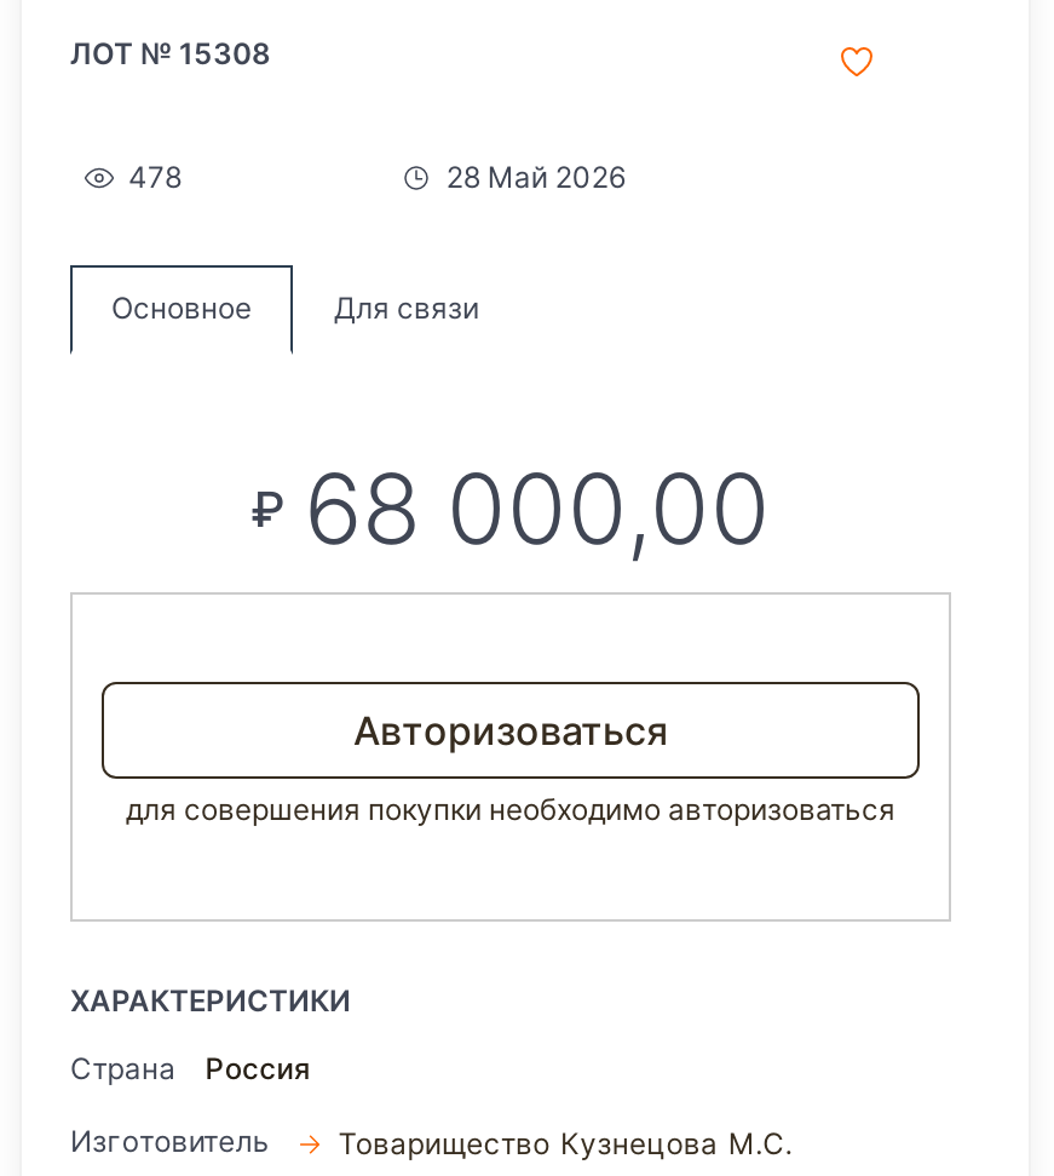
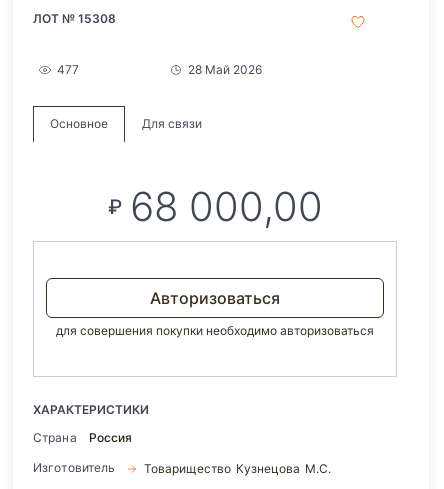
- 478
+ 477
